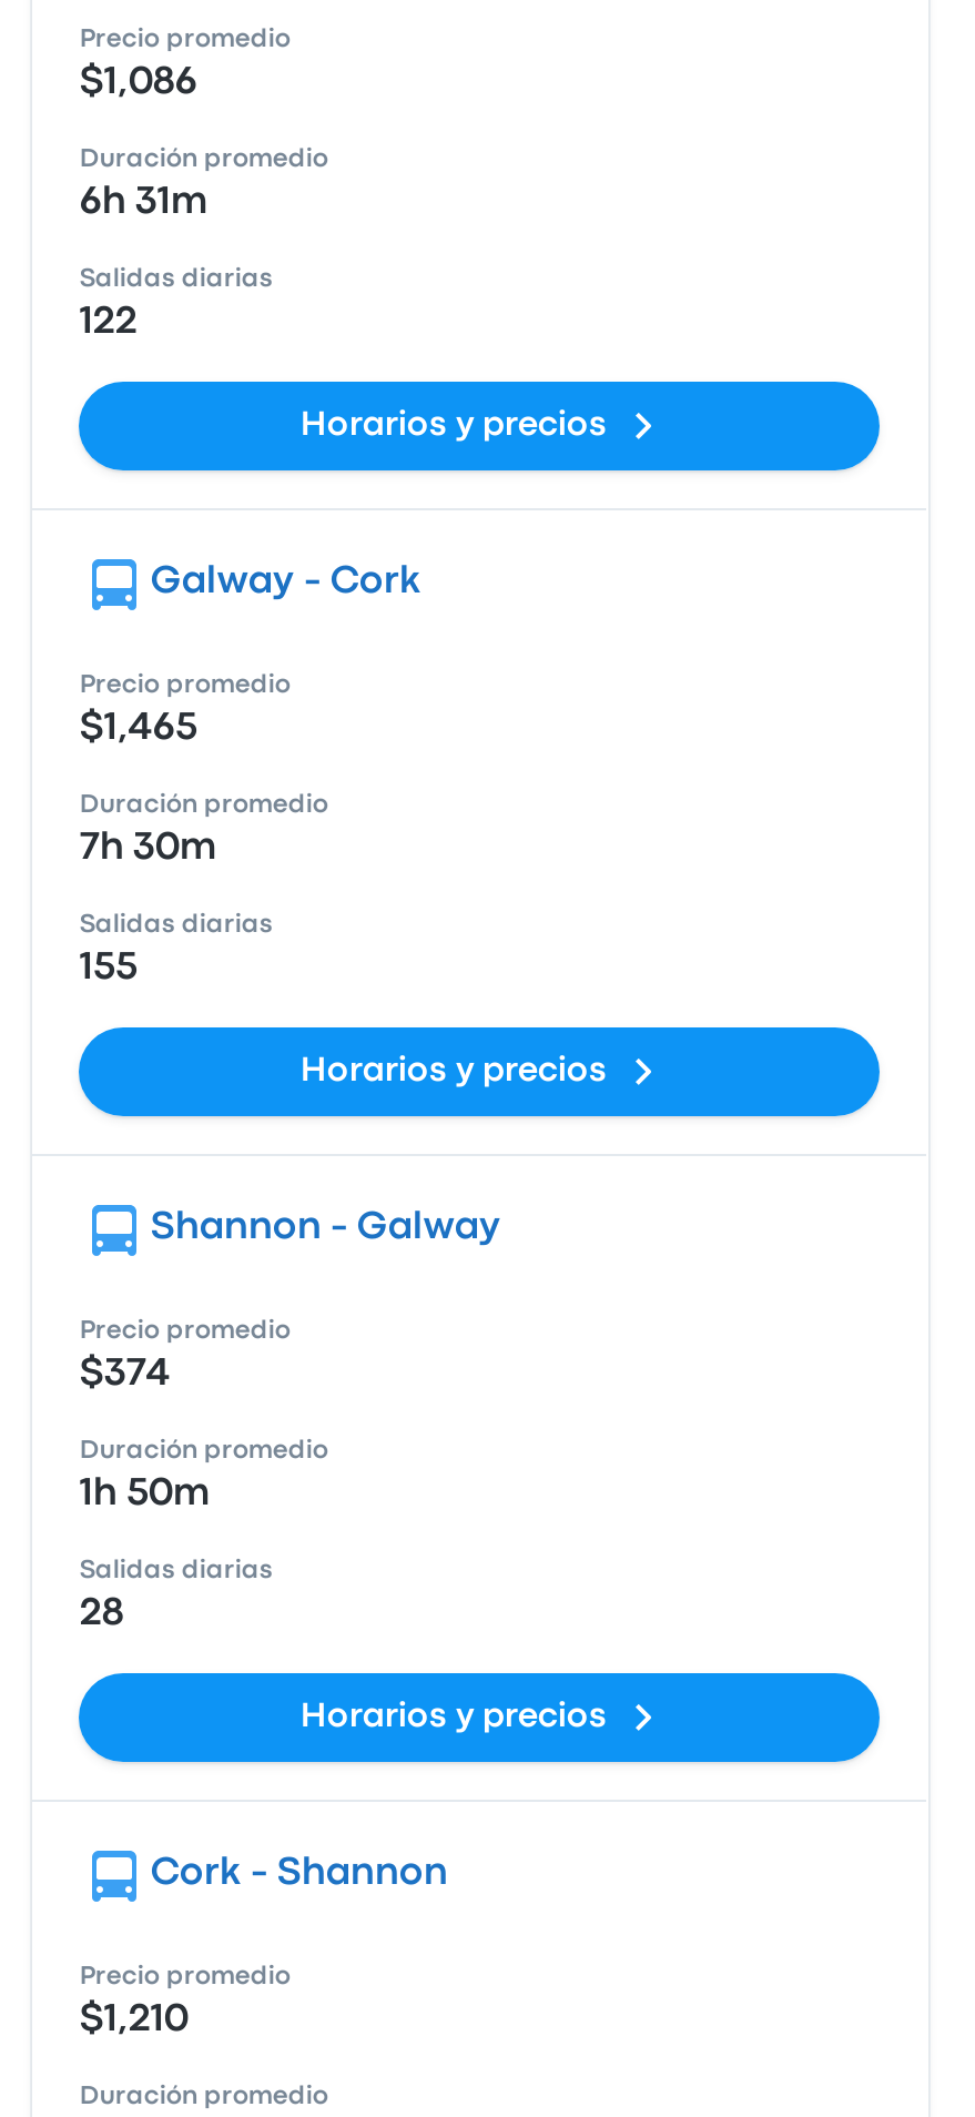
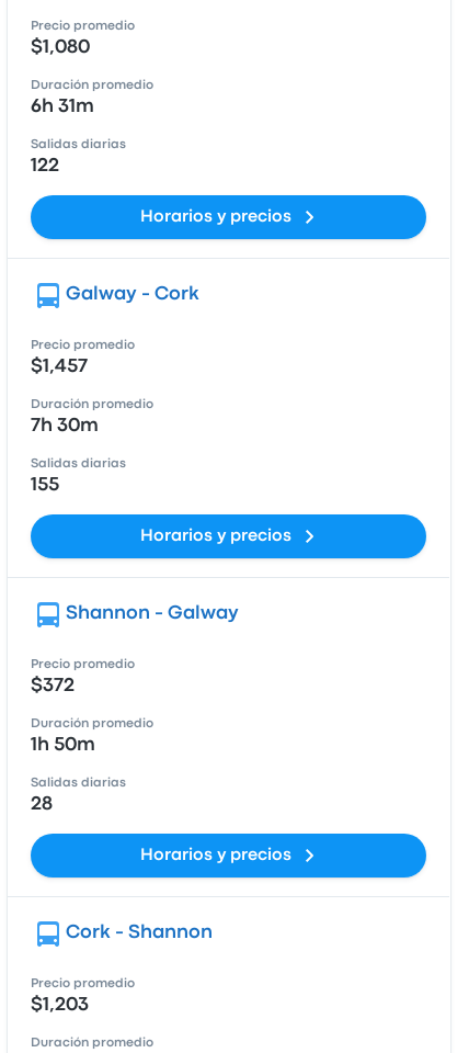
- $1,086
+ $1,080

- $1,465
+ $1,457

- $374
+ $372

- $1,210
+ $1,203
